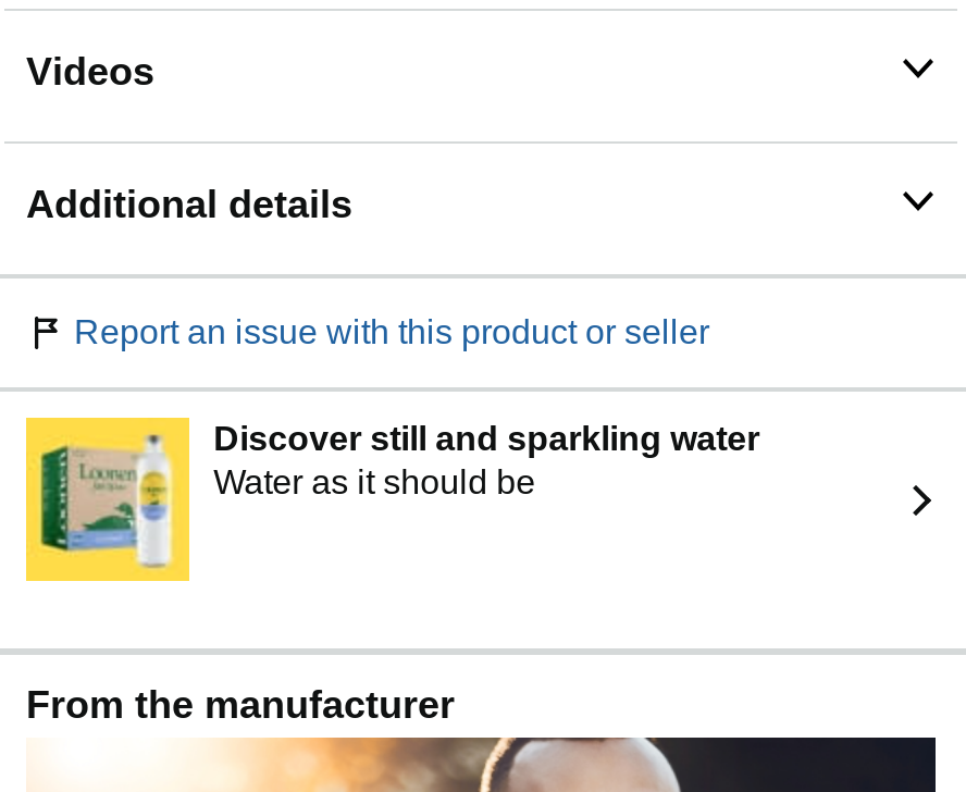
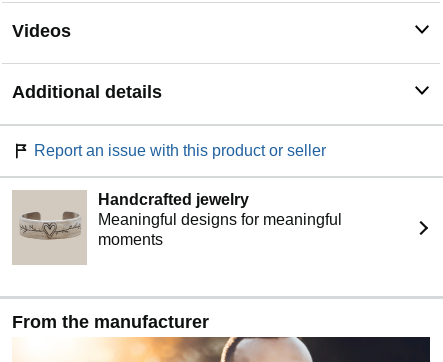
- [image]
- Discover still and sparkling water
- Water as it should be
+ [image]
+ Handcrafted jewelry
+ Meaningful designs for meaningful
+ moments
